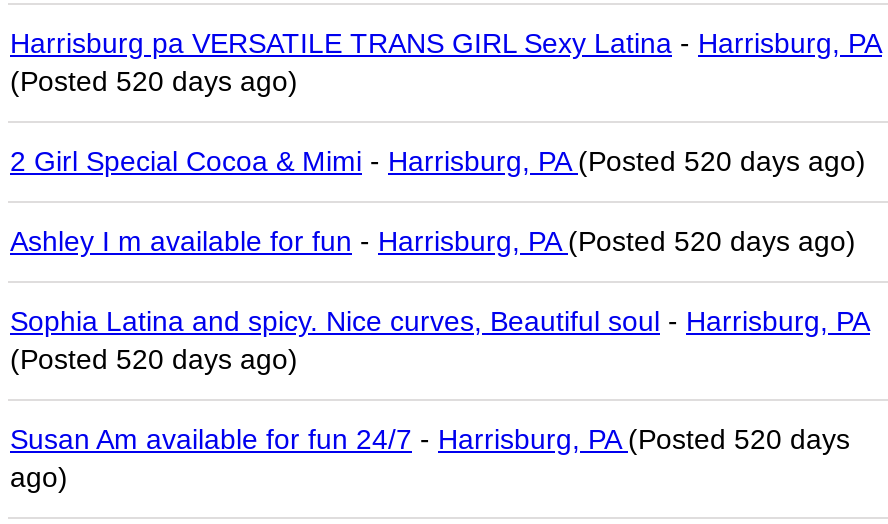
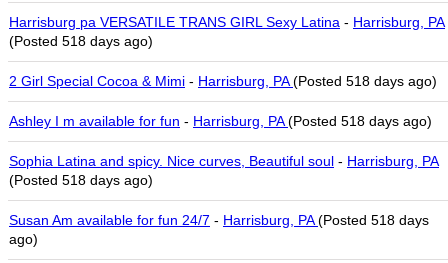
- (Posted 520 days ago)
+ (Posted 518 days ago)

- 2 Girl Special Cocoa & Mimi - Harrisburg, PA (Posted 520 days ago)
+ 2 Girl Special Cocoa & Mimi - Harrisburg, PA (Posted 518 days ago)

- Ashley I m available for fun - Harrisburg, PA (Posted 520 days ago)
+ Ashley I m available for fun - Harrisburg, PA (Posted 518 days ago)

- (Posted 520 days ago)
+ (Posted 518 days ago)

- Susan Am available for fun 24/7 - Harrisburg, PA (Posted 520 days
+ Susan Am available for fun 24/7 - Harrisburg, PA (Posted 518 days
